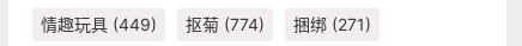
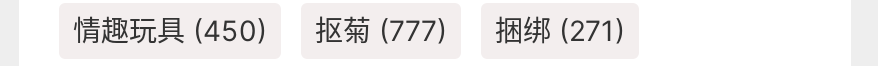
- 情趣玩具(449)
+ 情趣玩具(450)

- 抠菊(774)
+ 抠菊(777)
